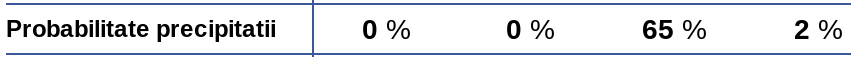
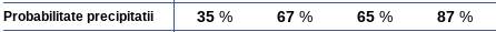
- 0%
+ 35%

- 0%
+ 67%

- 2%
+ 87%
